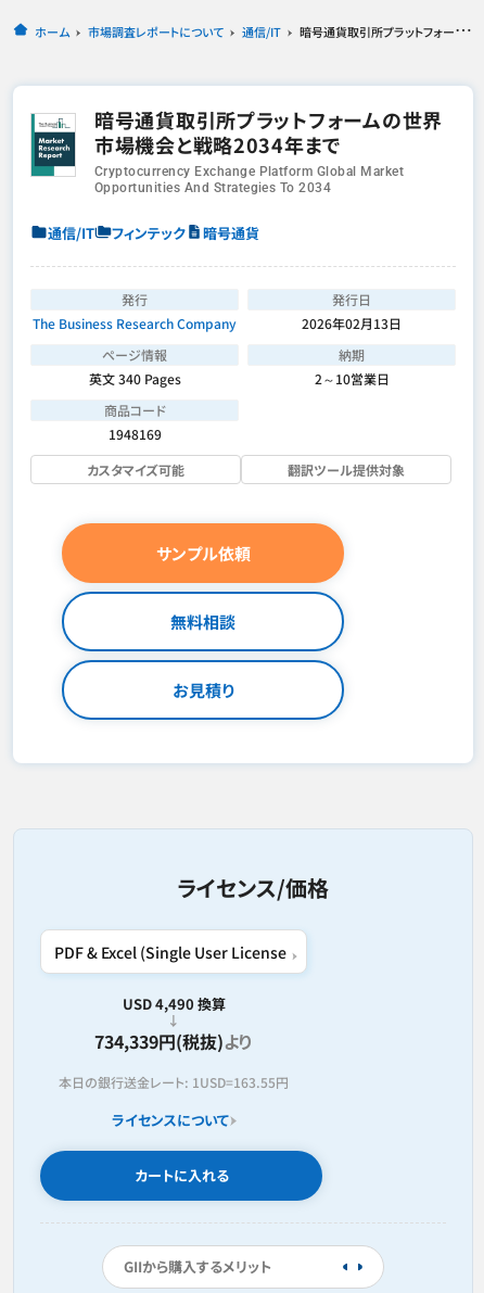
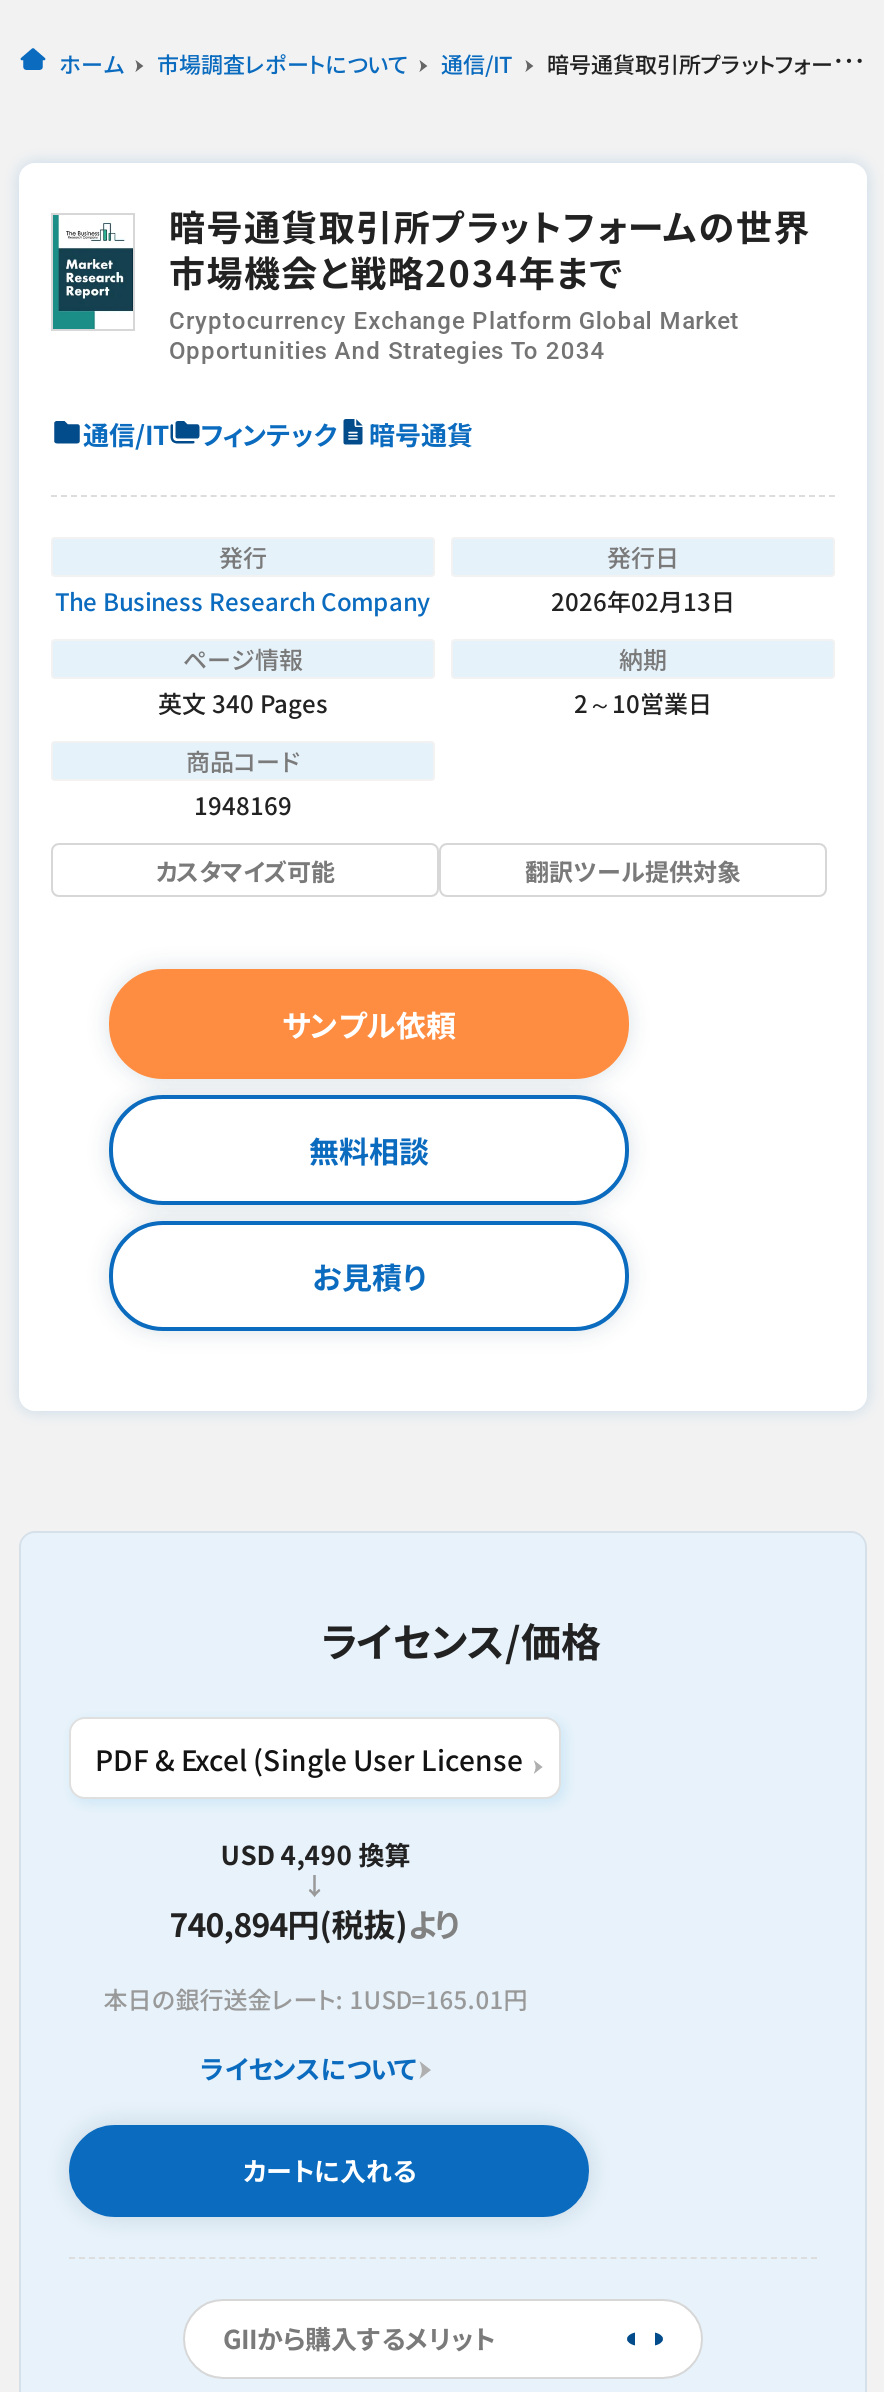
- 734,339円(税抜)より
+ 740,894円(税抜)より

- 本日の銀行送金レート: 1USD=163.55円
+ 本日の銀行送金レート: 1USD=165.01円
